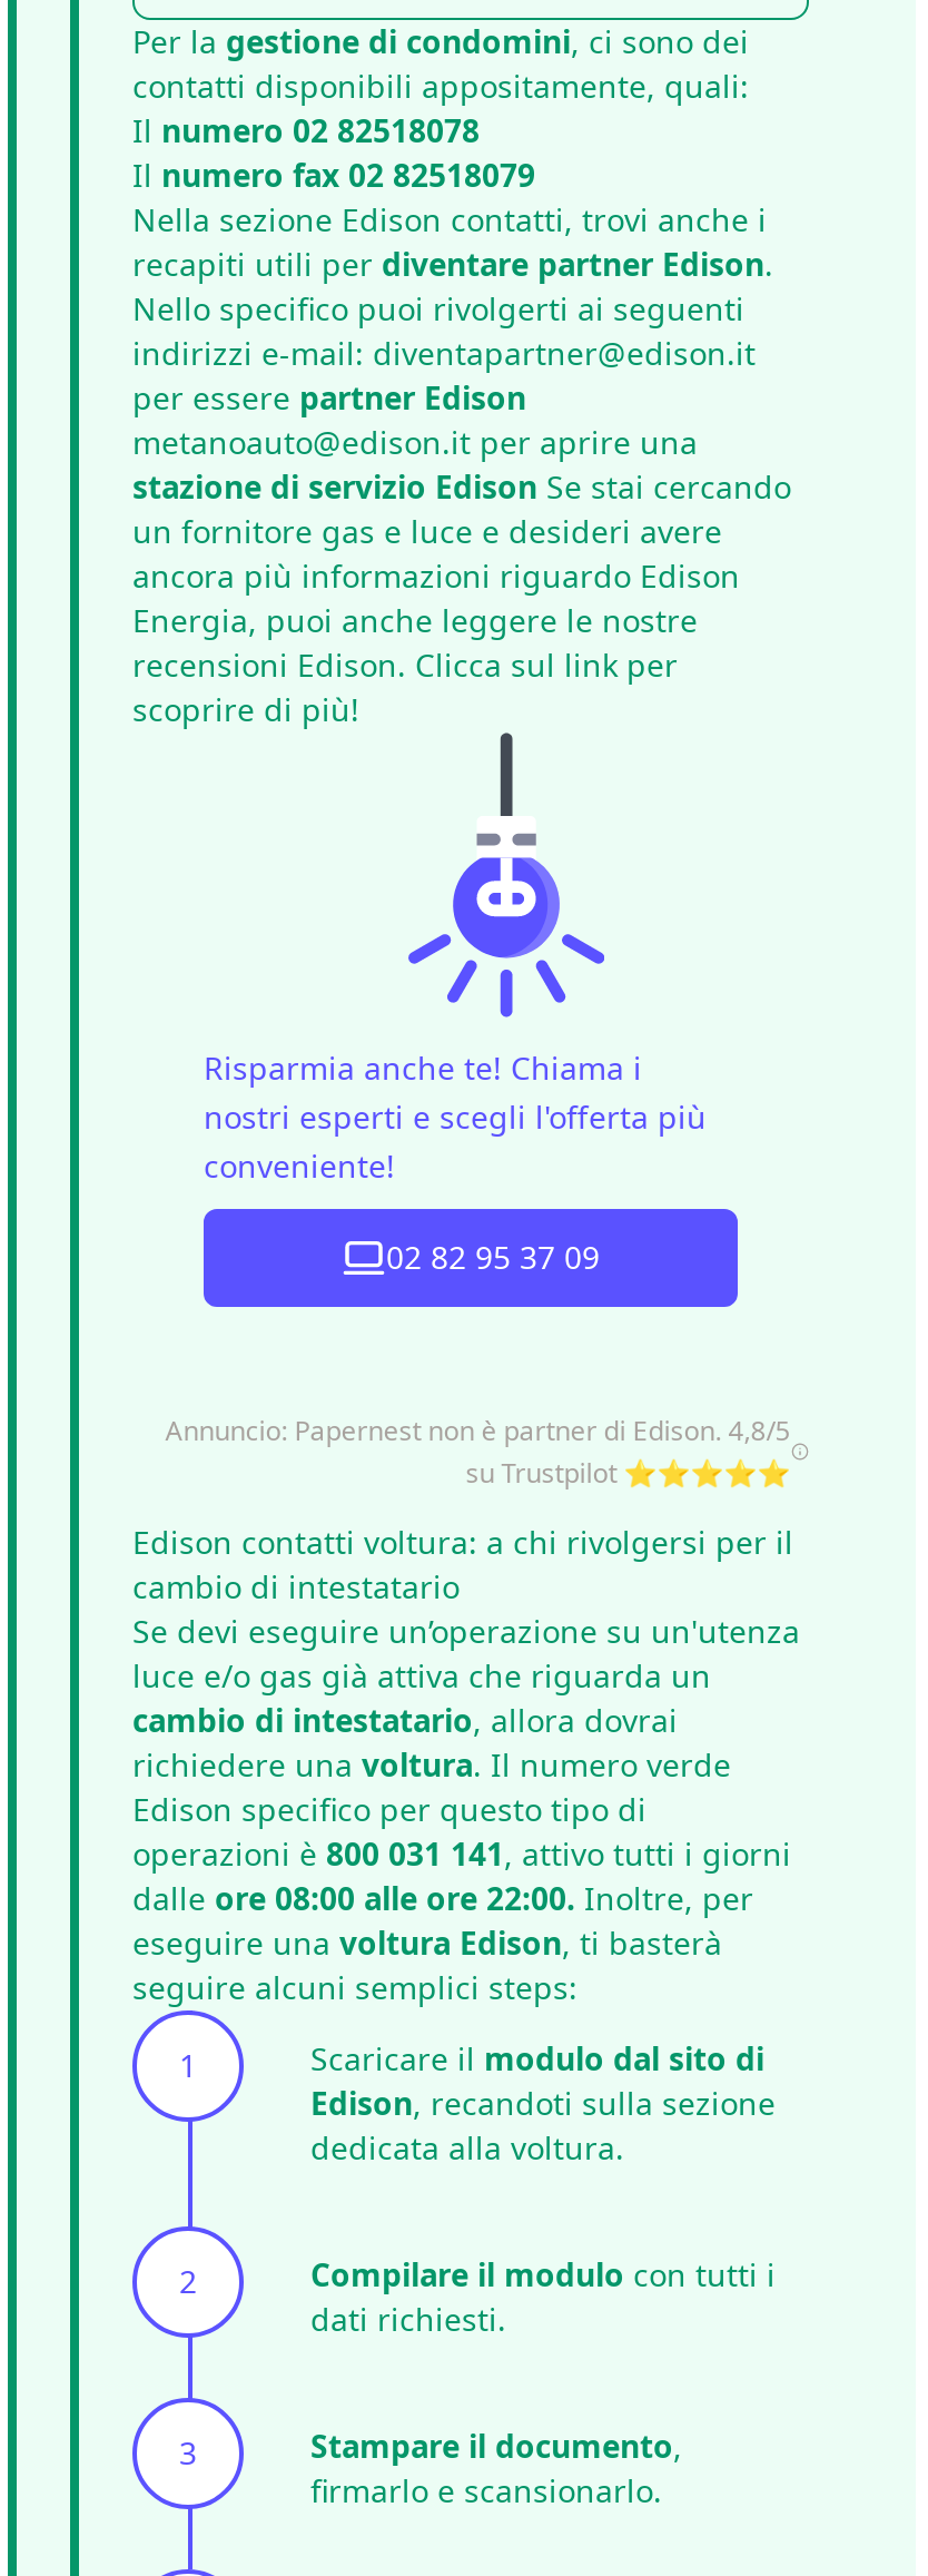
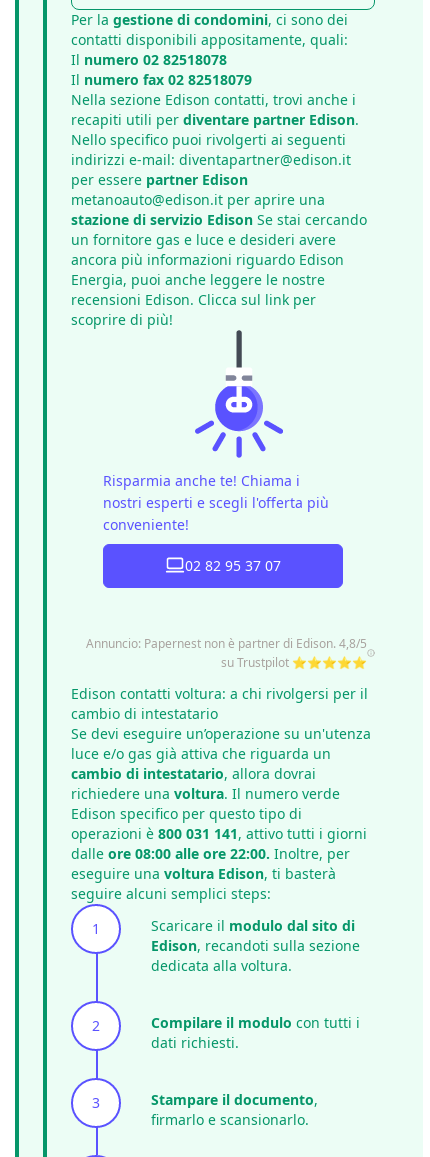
- 02 82 95 37 09
+ 02 82 95 37 07
